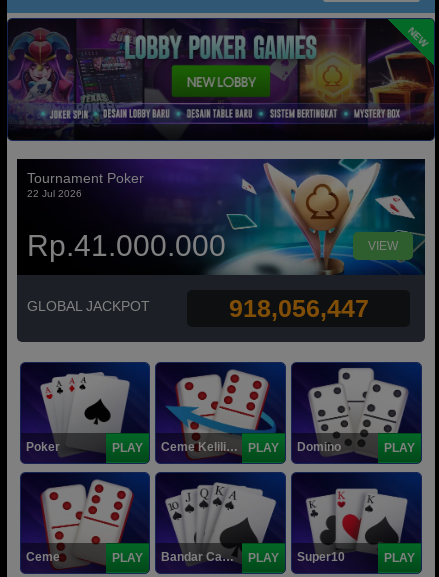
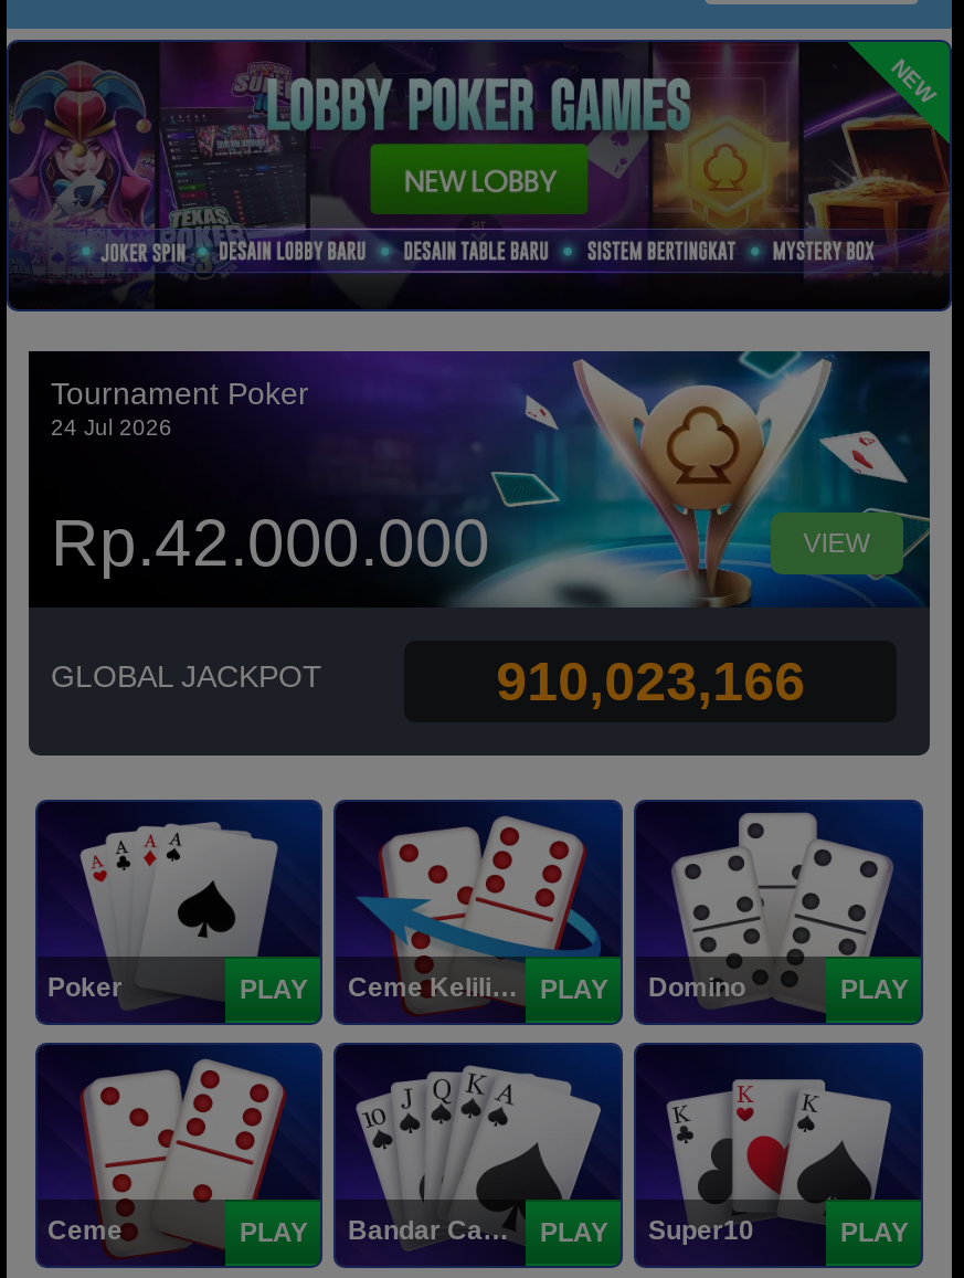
- 22 Jul 2026
+ 24 Jul 2026

- Rp.41.000.000
+ Rp.42.000.000

- 918,056,447
+ 910,023,166
